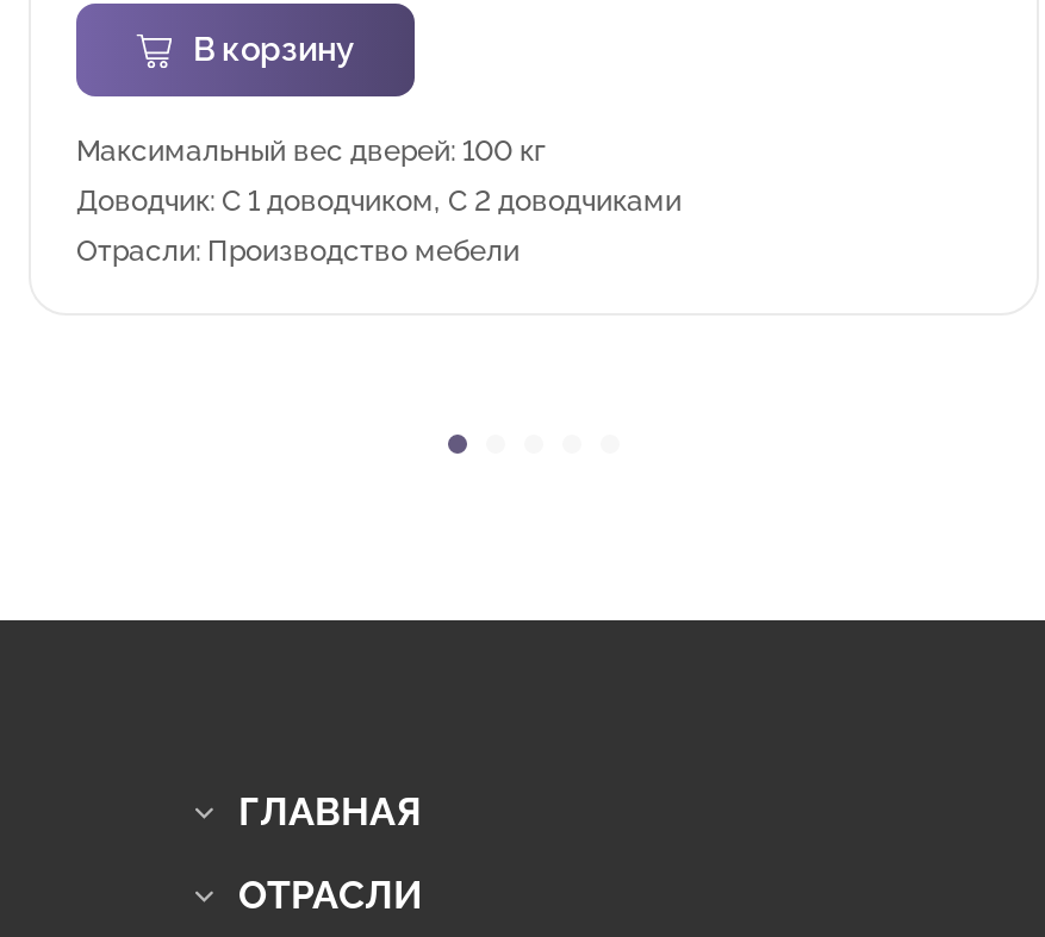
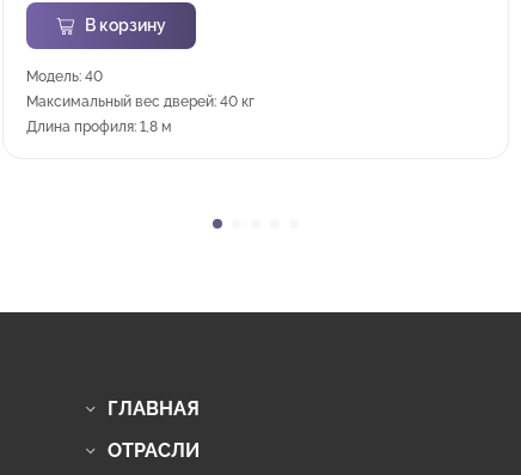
- Максимальный вес дверей: 100 кг
+ Модель: 40

- Доводчик: С 1 доводчиком, С 2 доводчиками
+ Максимальный вес дверей: 40 кг

- Отрасли: Производство мебели
+ Длина профиля: 1,8 м
